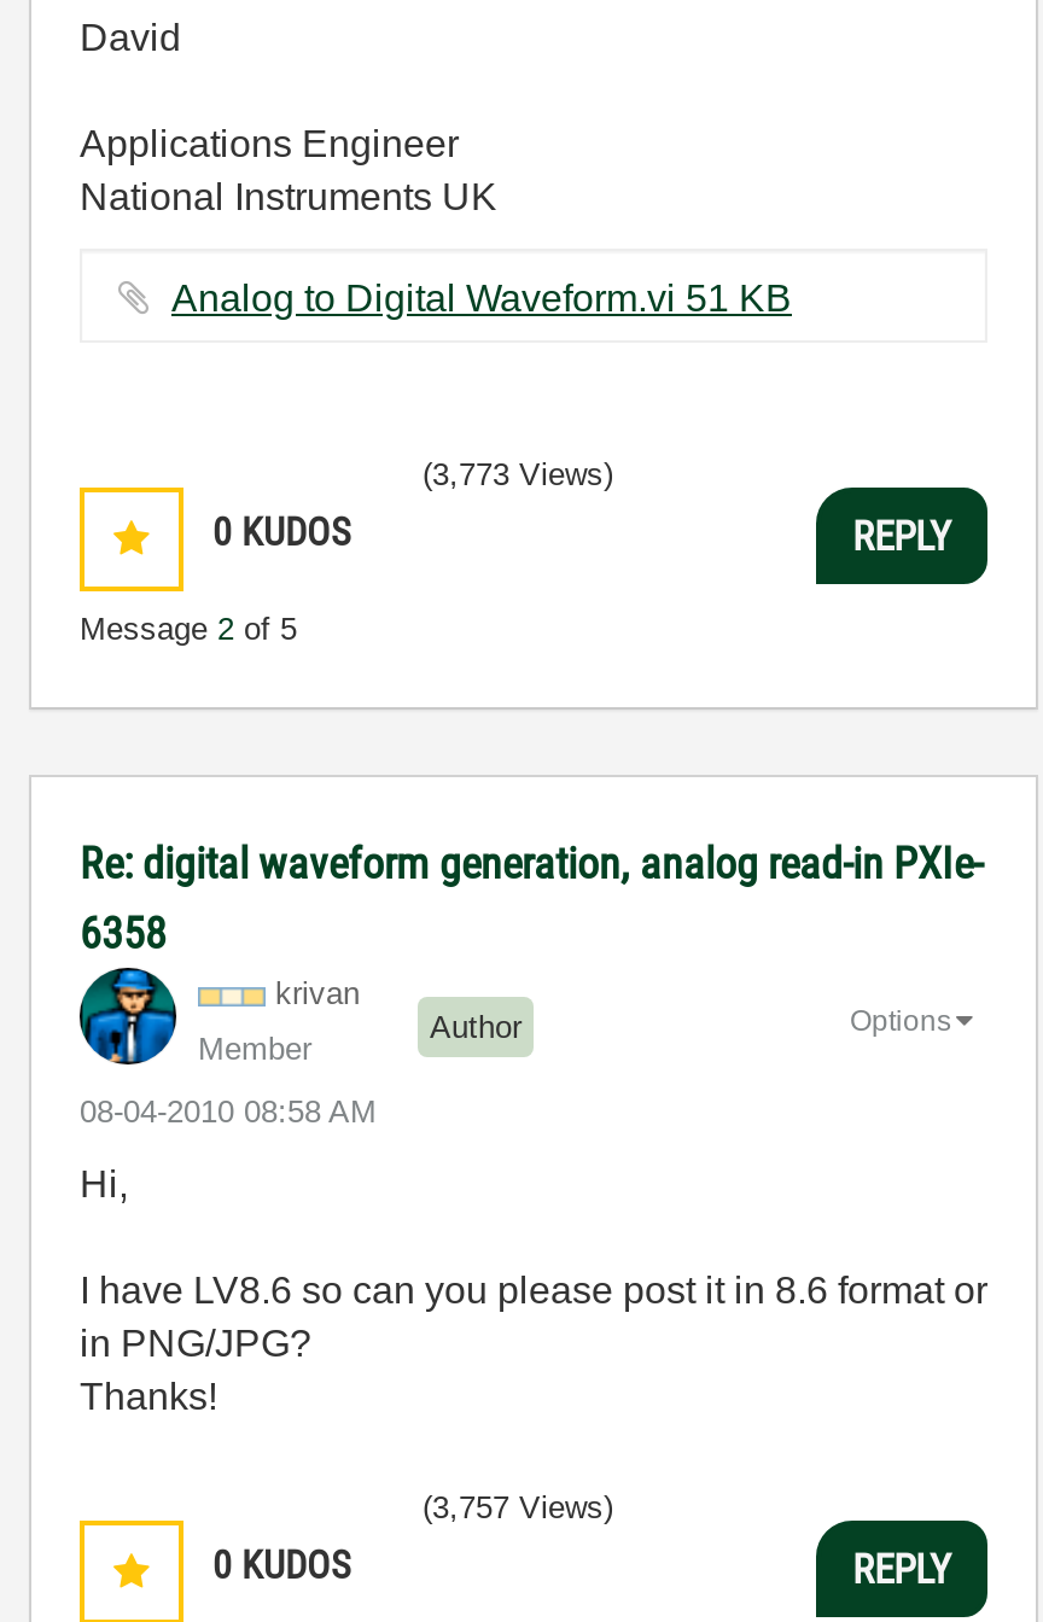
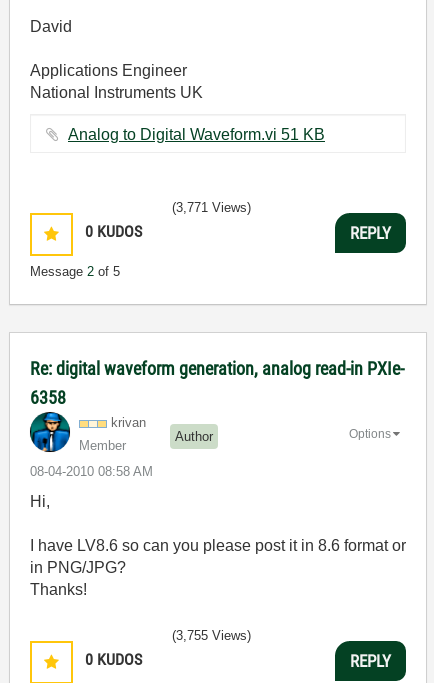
- (3,773 Views)
+ (3,771 Views)

- (3,757 Views)
+ (3,755 Views)
